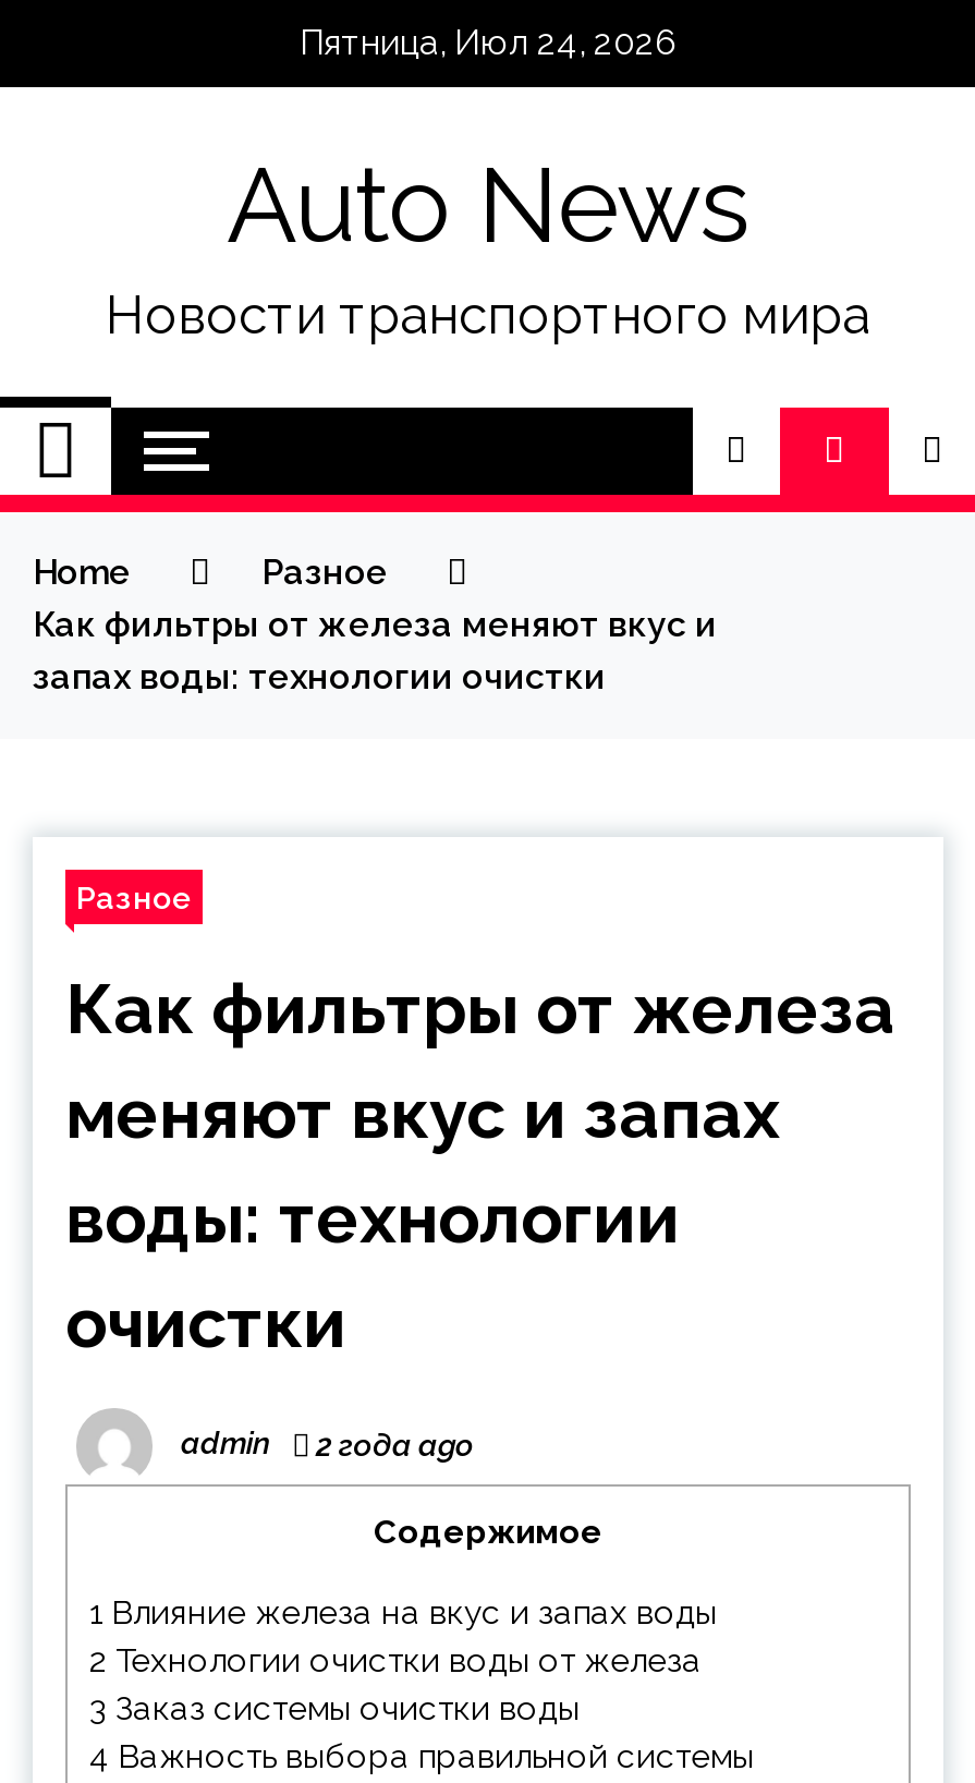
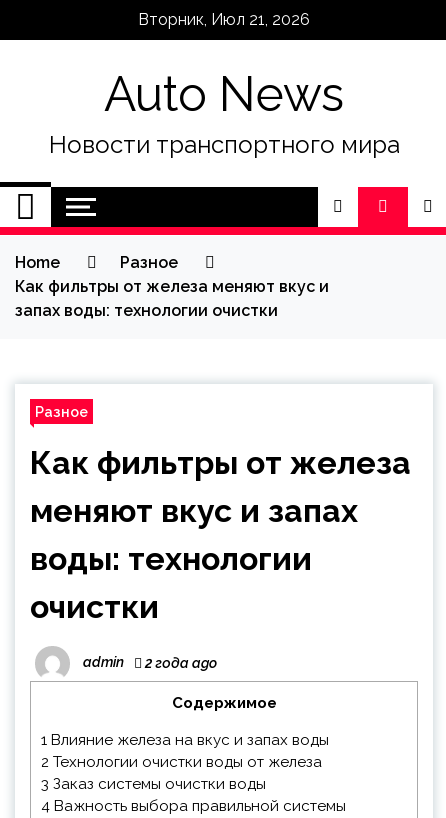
- Пятница, Июл 24, 2026
+ Вторник, Июл 21, 2026
